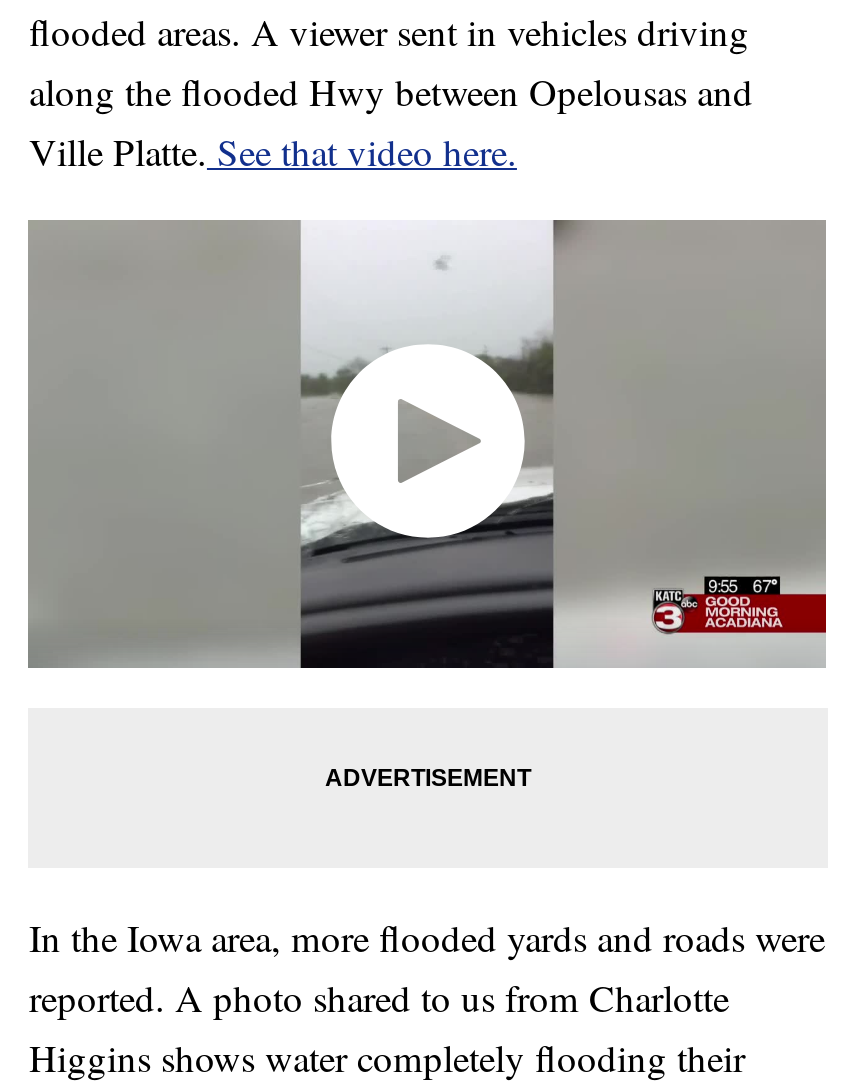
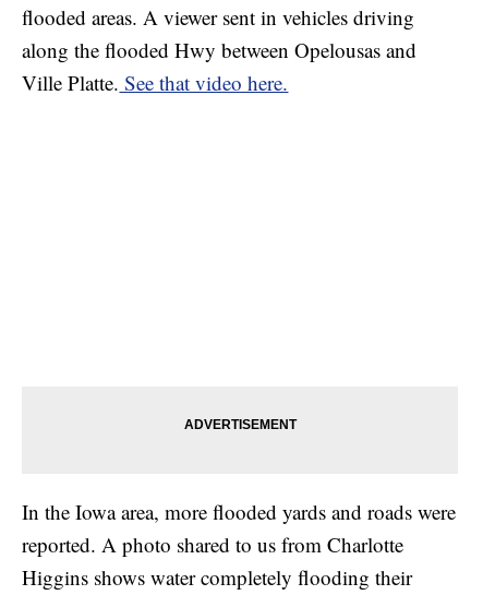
- [image]
